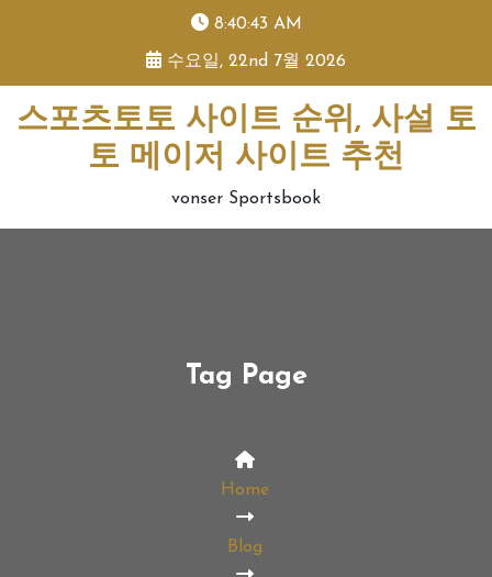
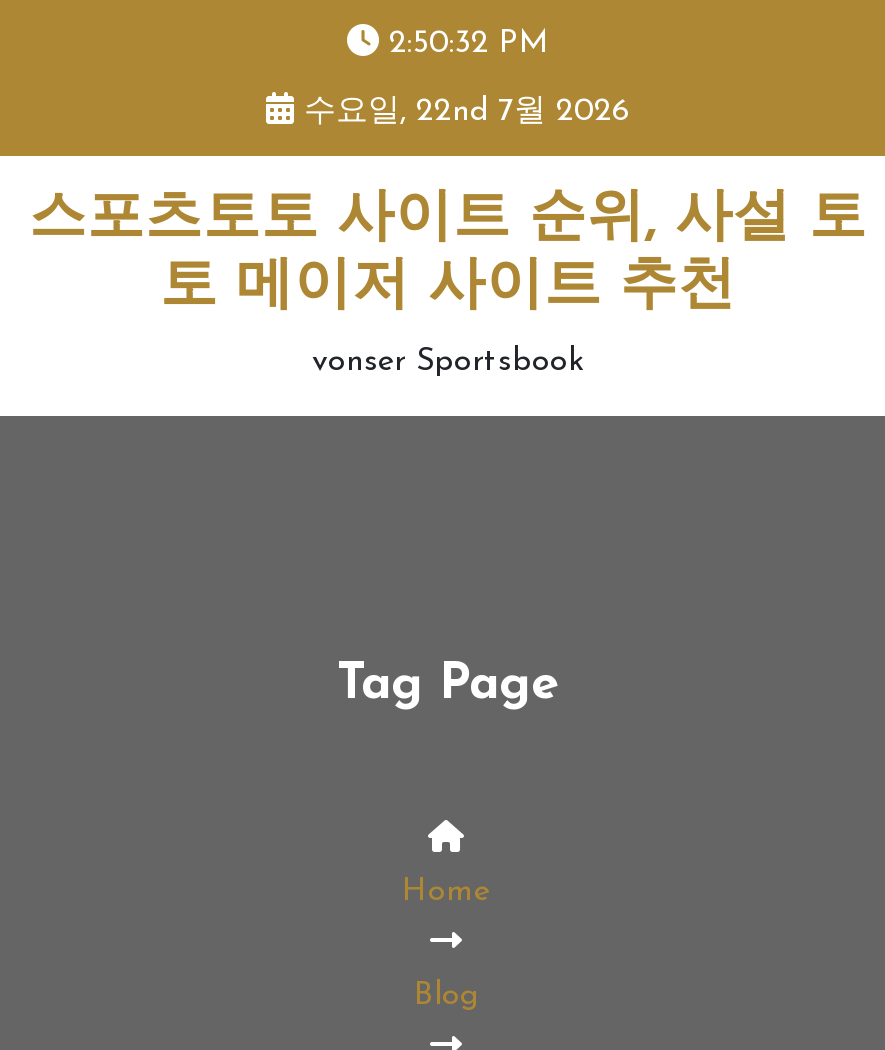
- 8:40:43 AM
+ 2:50:32 PM
